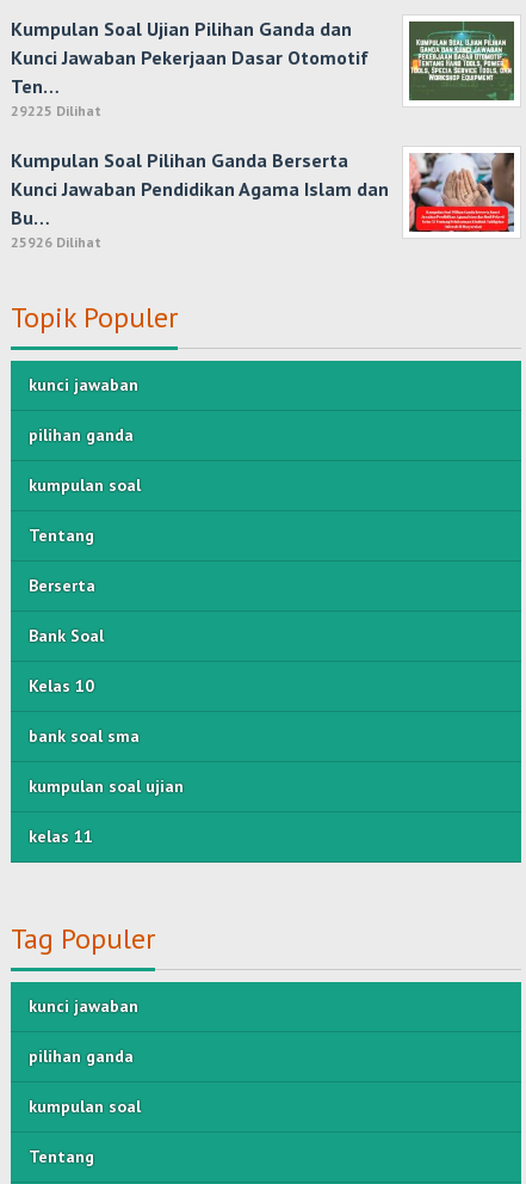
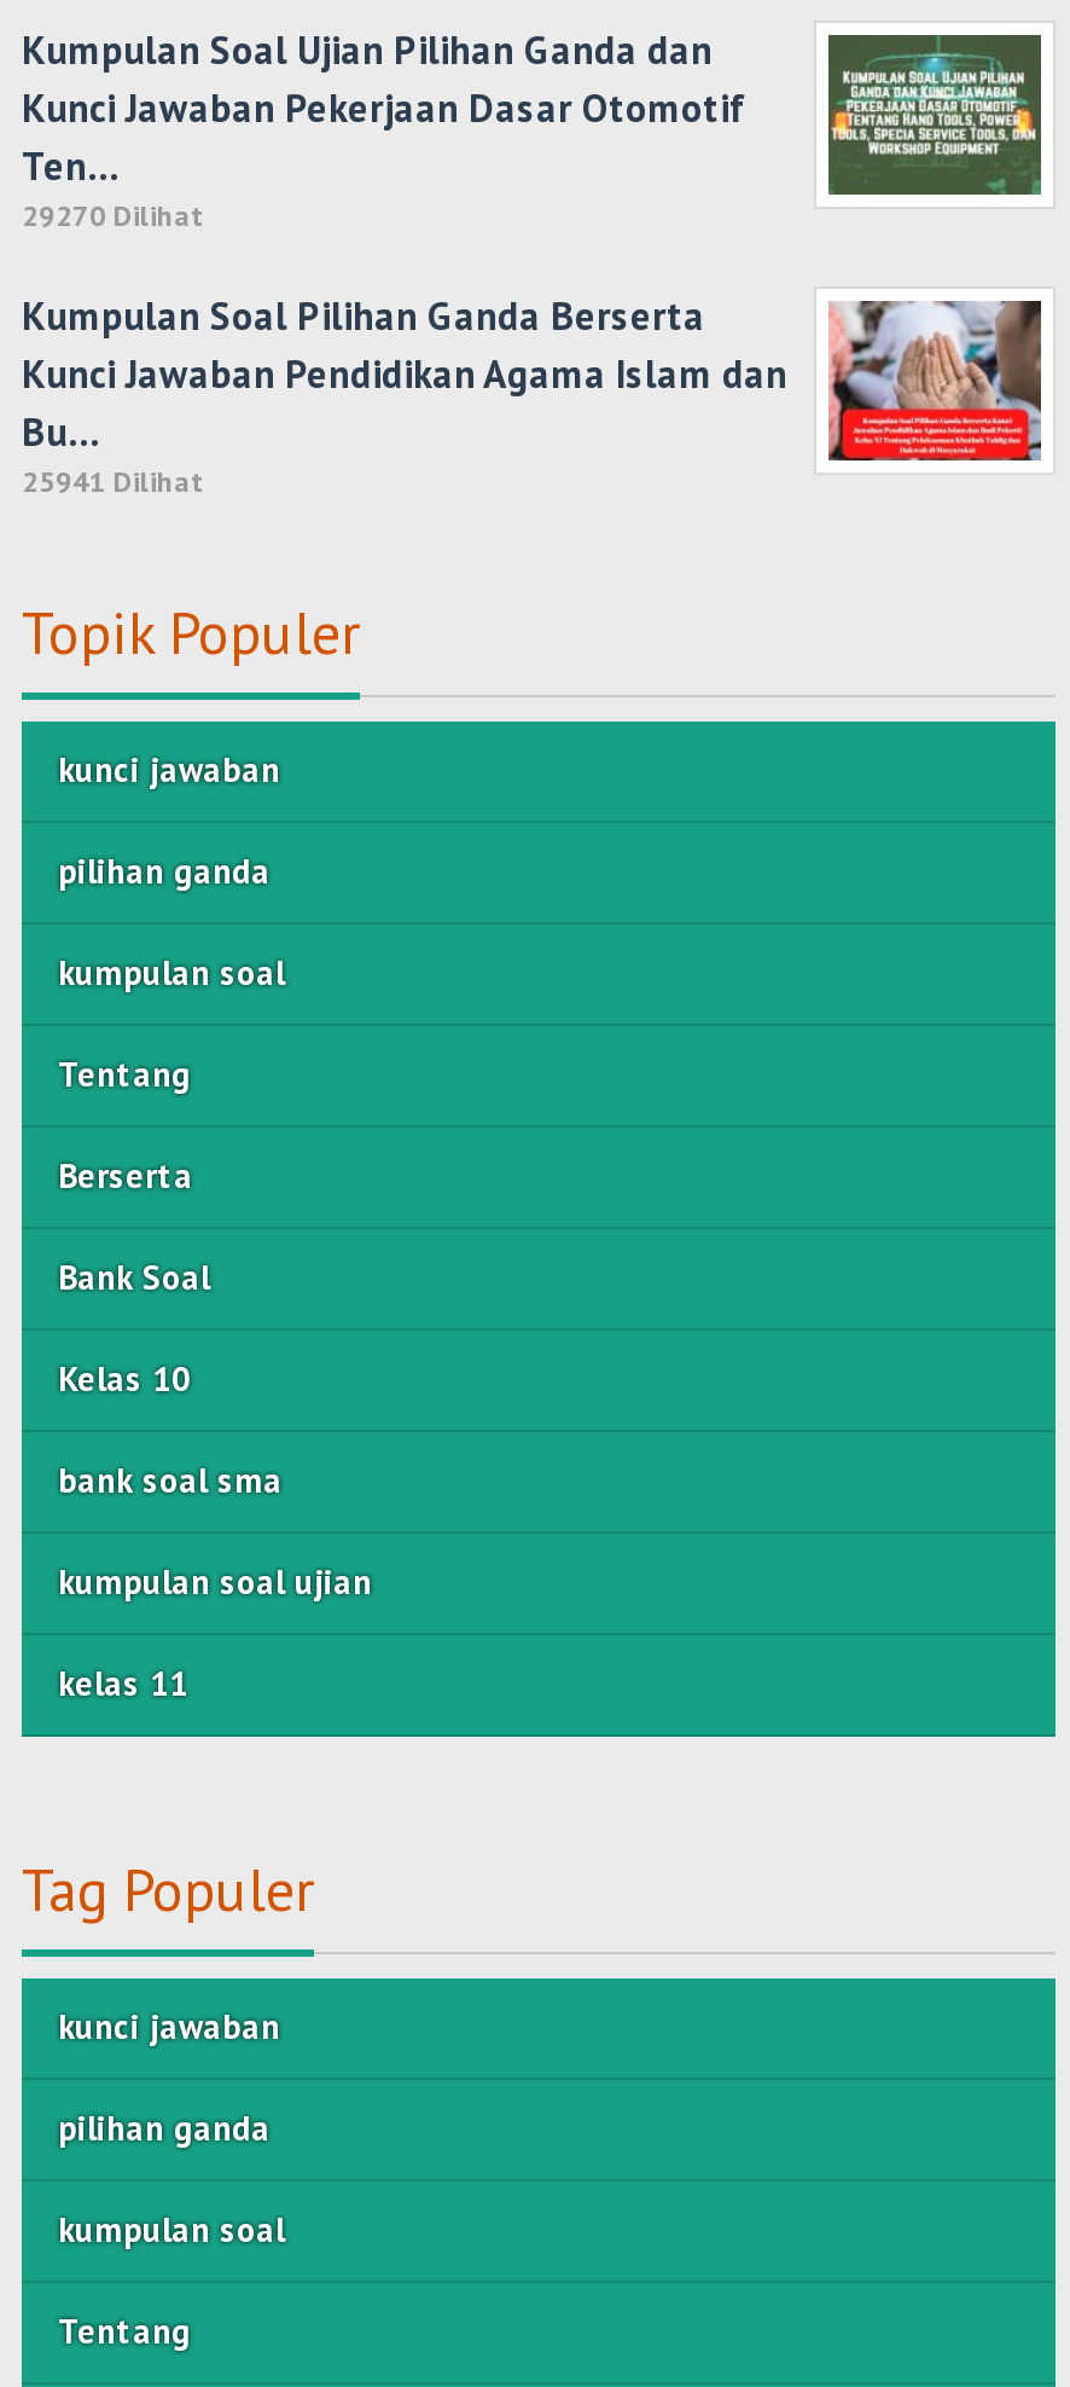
- 29225 Dilihat
+ 29270 Dilihat

- 25926 Dilihat
+ 25941 Dilihat
